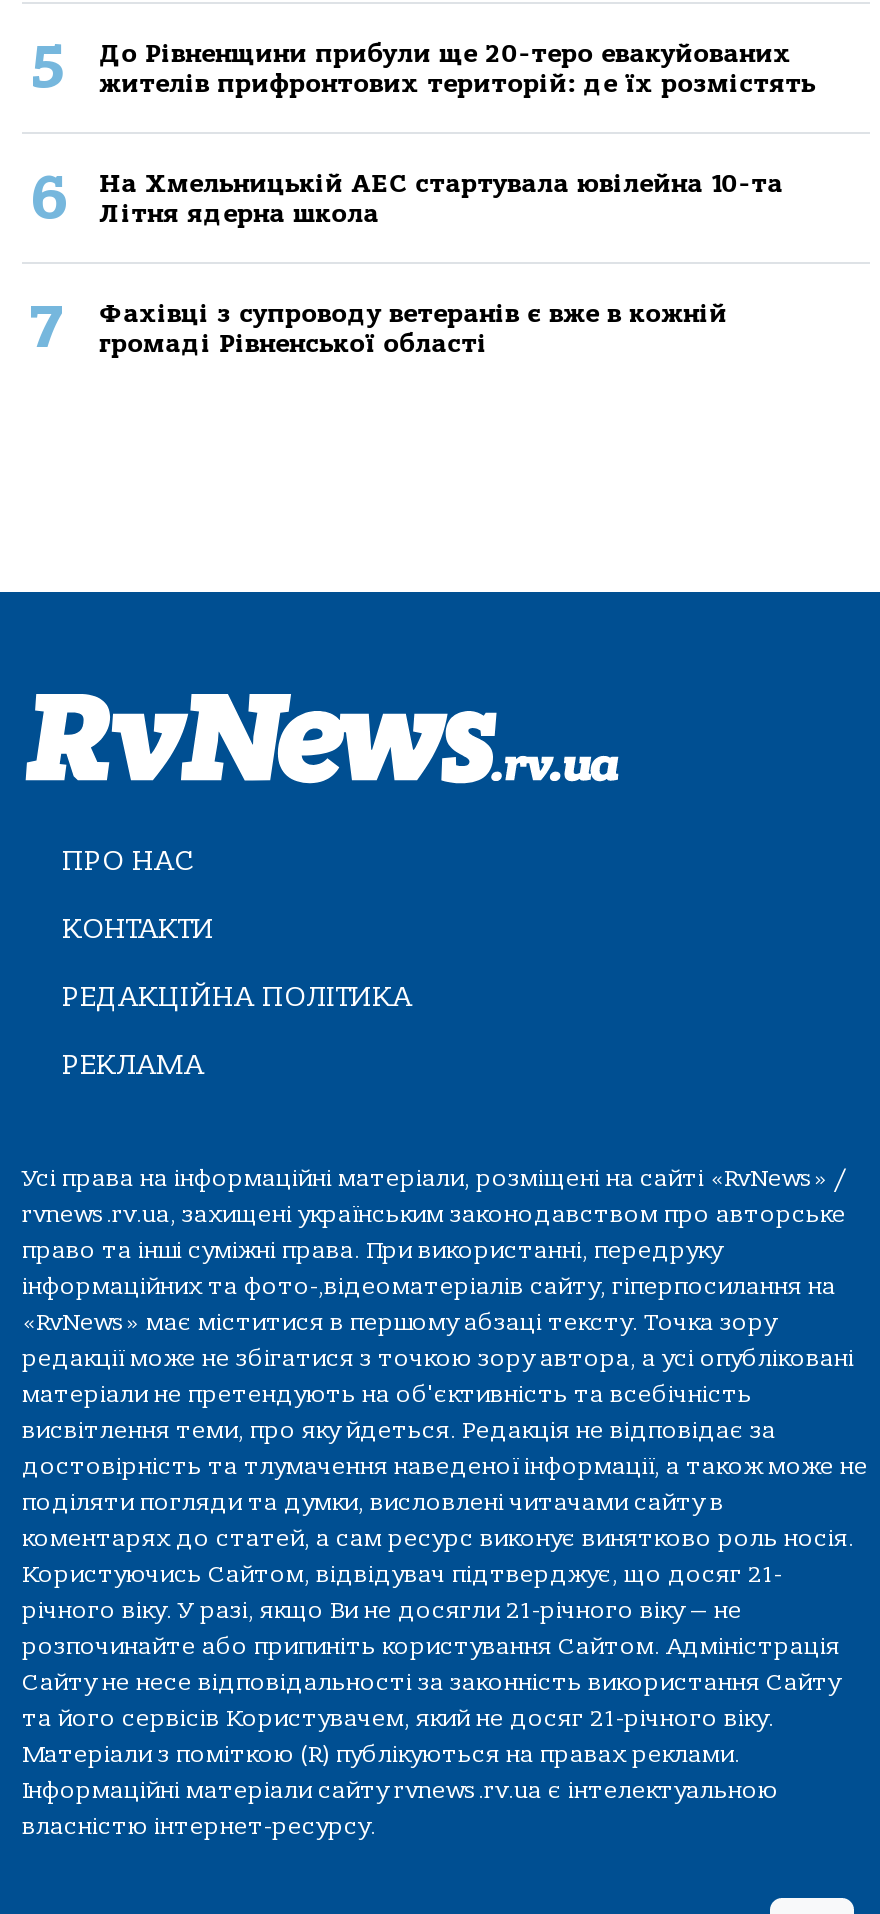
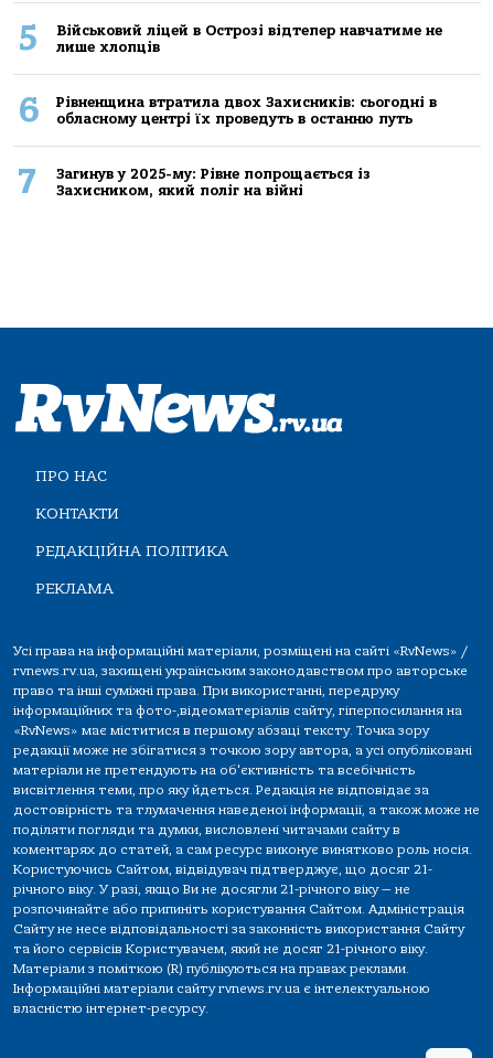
- До Рівненщини прибули ще 20-теро евакуйованих
- жителів прифронтових територій: де їх розмістять
+ Військовий ліцей в Острозі відтепер навчатиме не
+ лише хлопців

- На Хмельницькій АЕС стартувала ювілейна 10-та
- Літня ядерна школа
+ Рівненщина втратила двох Захисників: сьогодні в
+ обласному центрі їх проведуть в останню путь

- Фахівці з супроводу ветеранів є вже в кожній
- громаді Рівненської області
+ Загинув у 2025-му: Рівне попрощається із
+ Захисником, який поліг на війні
